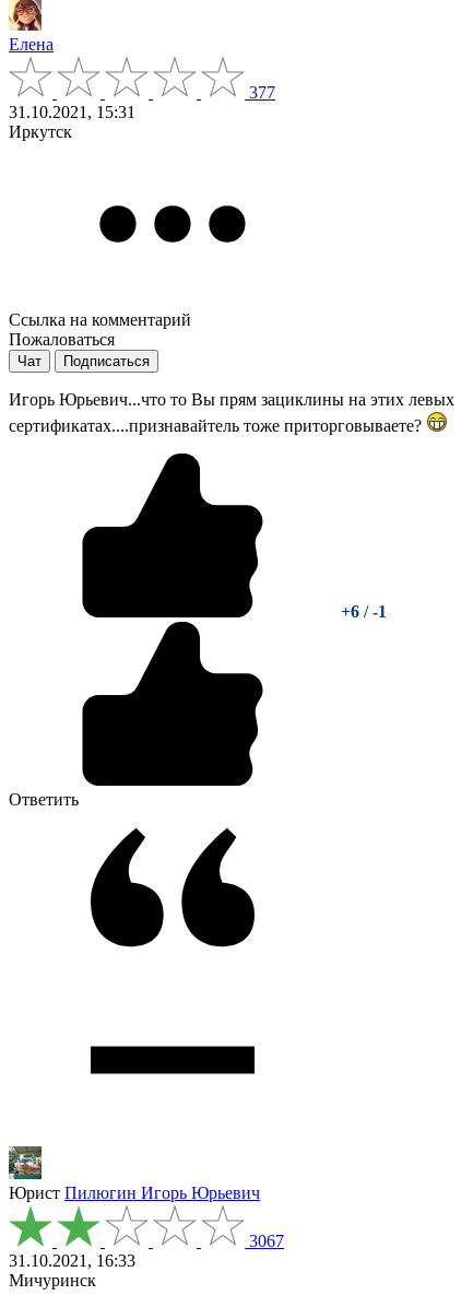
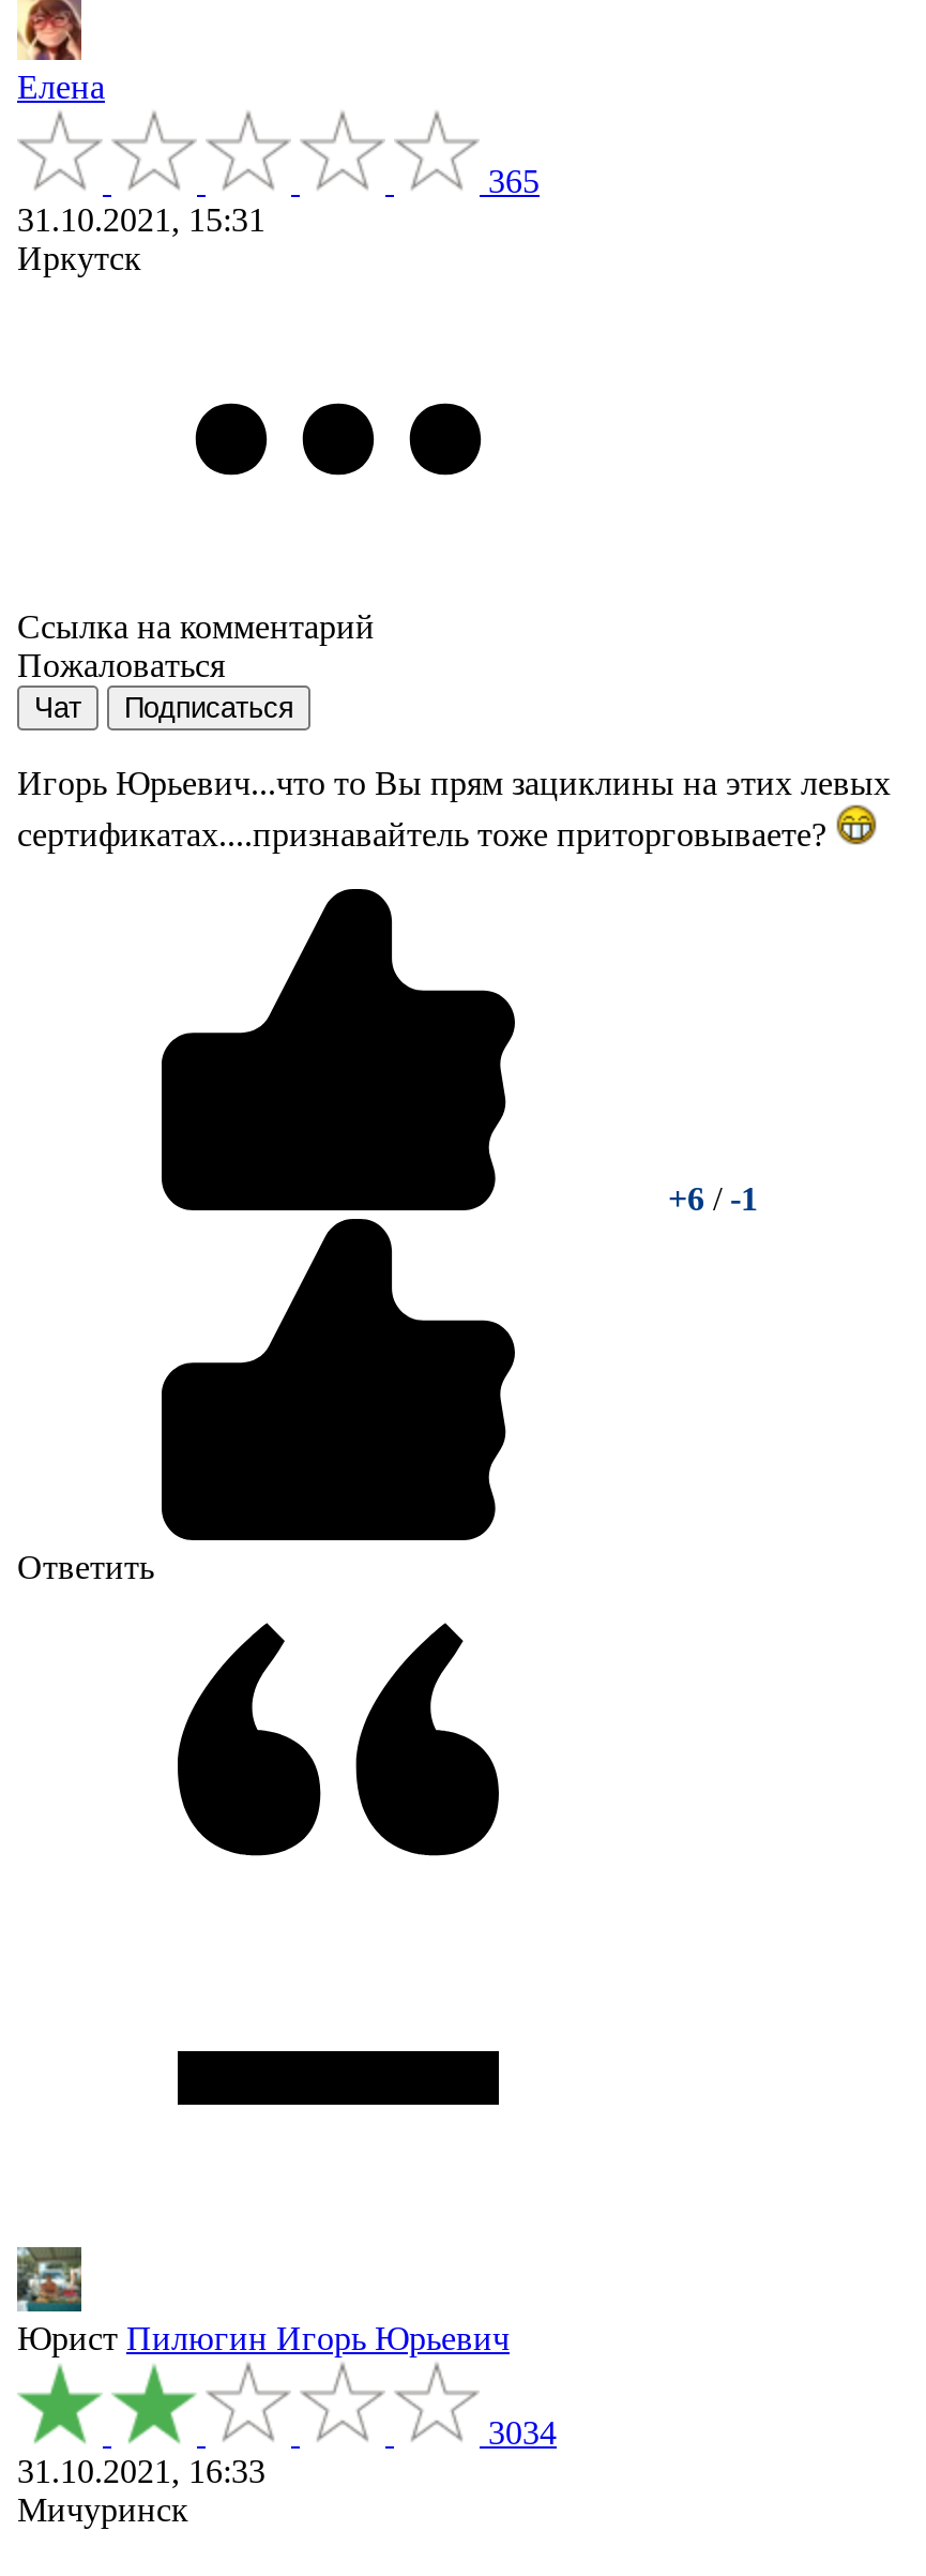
- 377
+ 365

- 3067
+ 3034
